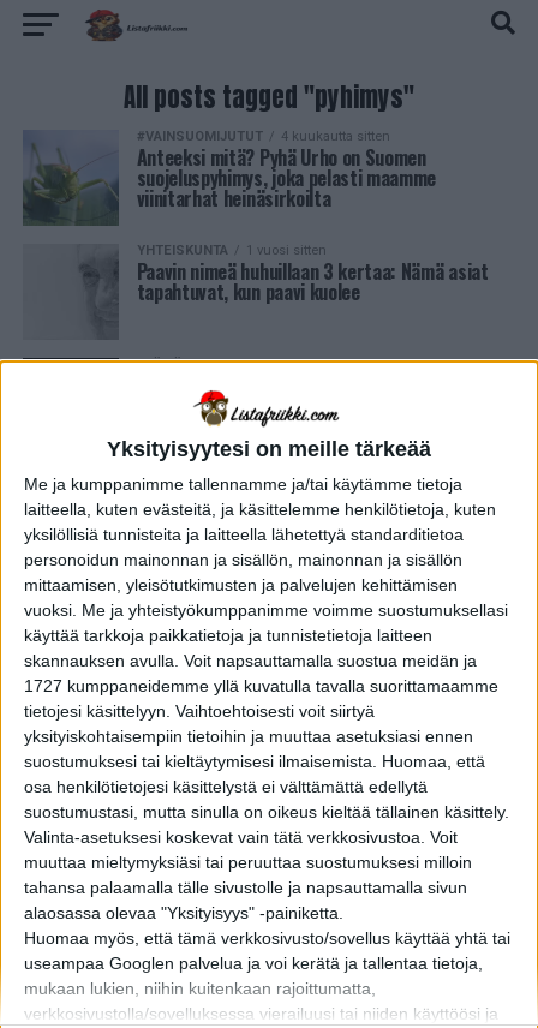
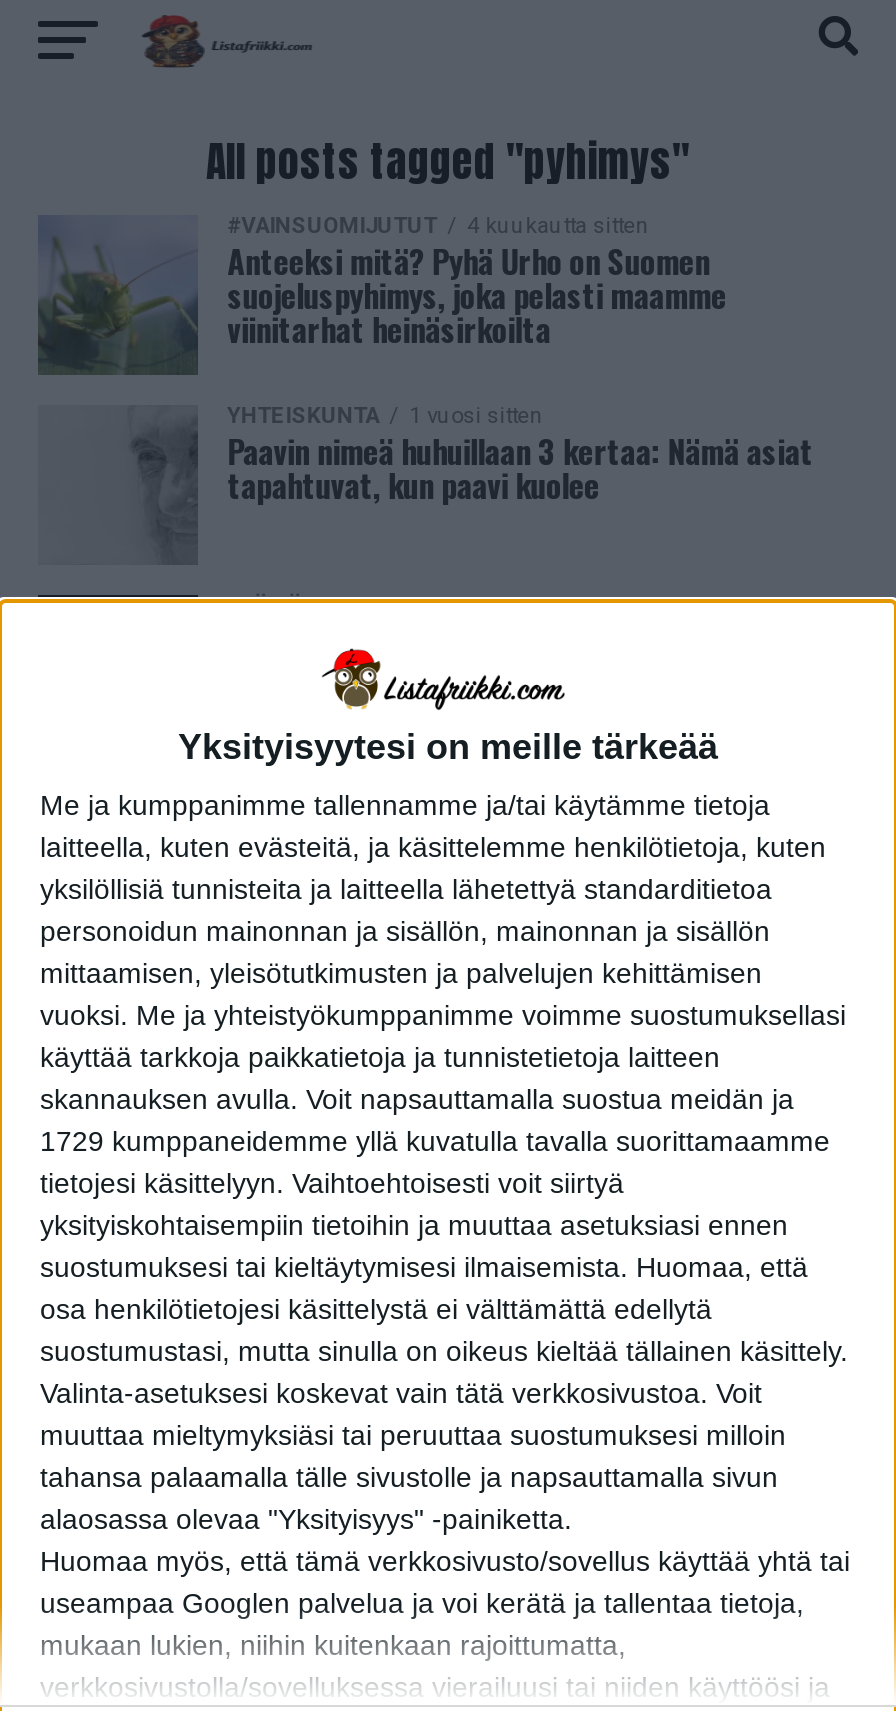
- 1727 kumppaneidemme yllä kuvatulla tavalla suorittamaamme
+ 1729 kumppaneidemme yllä kuvatulla tavalla suorittamaamme
